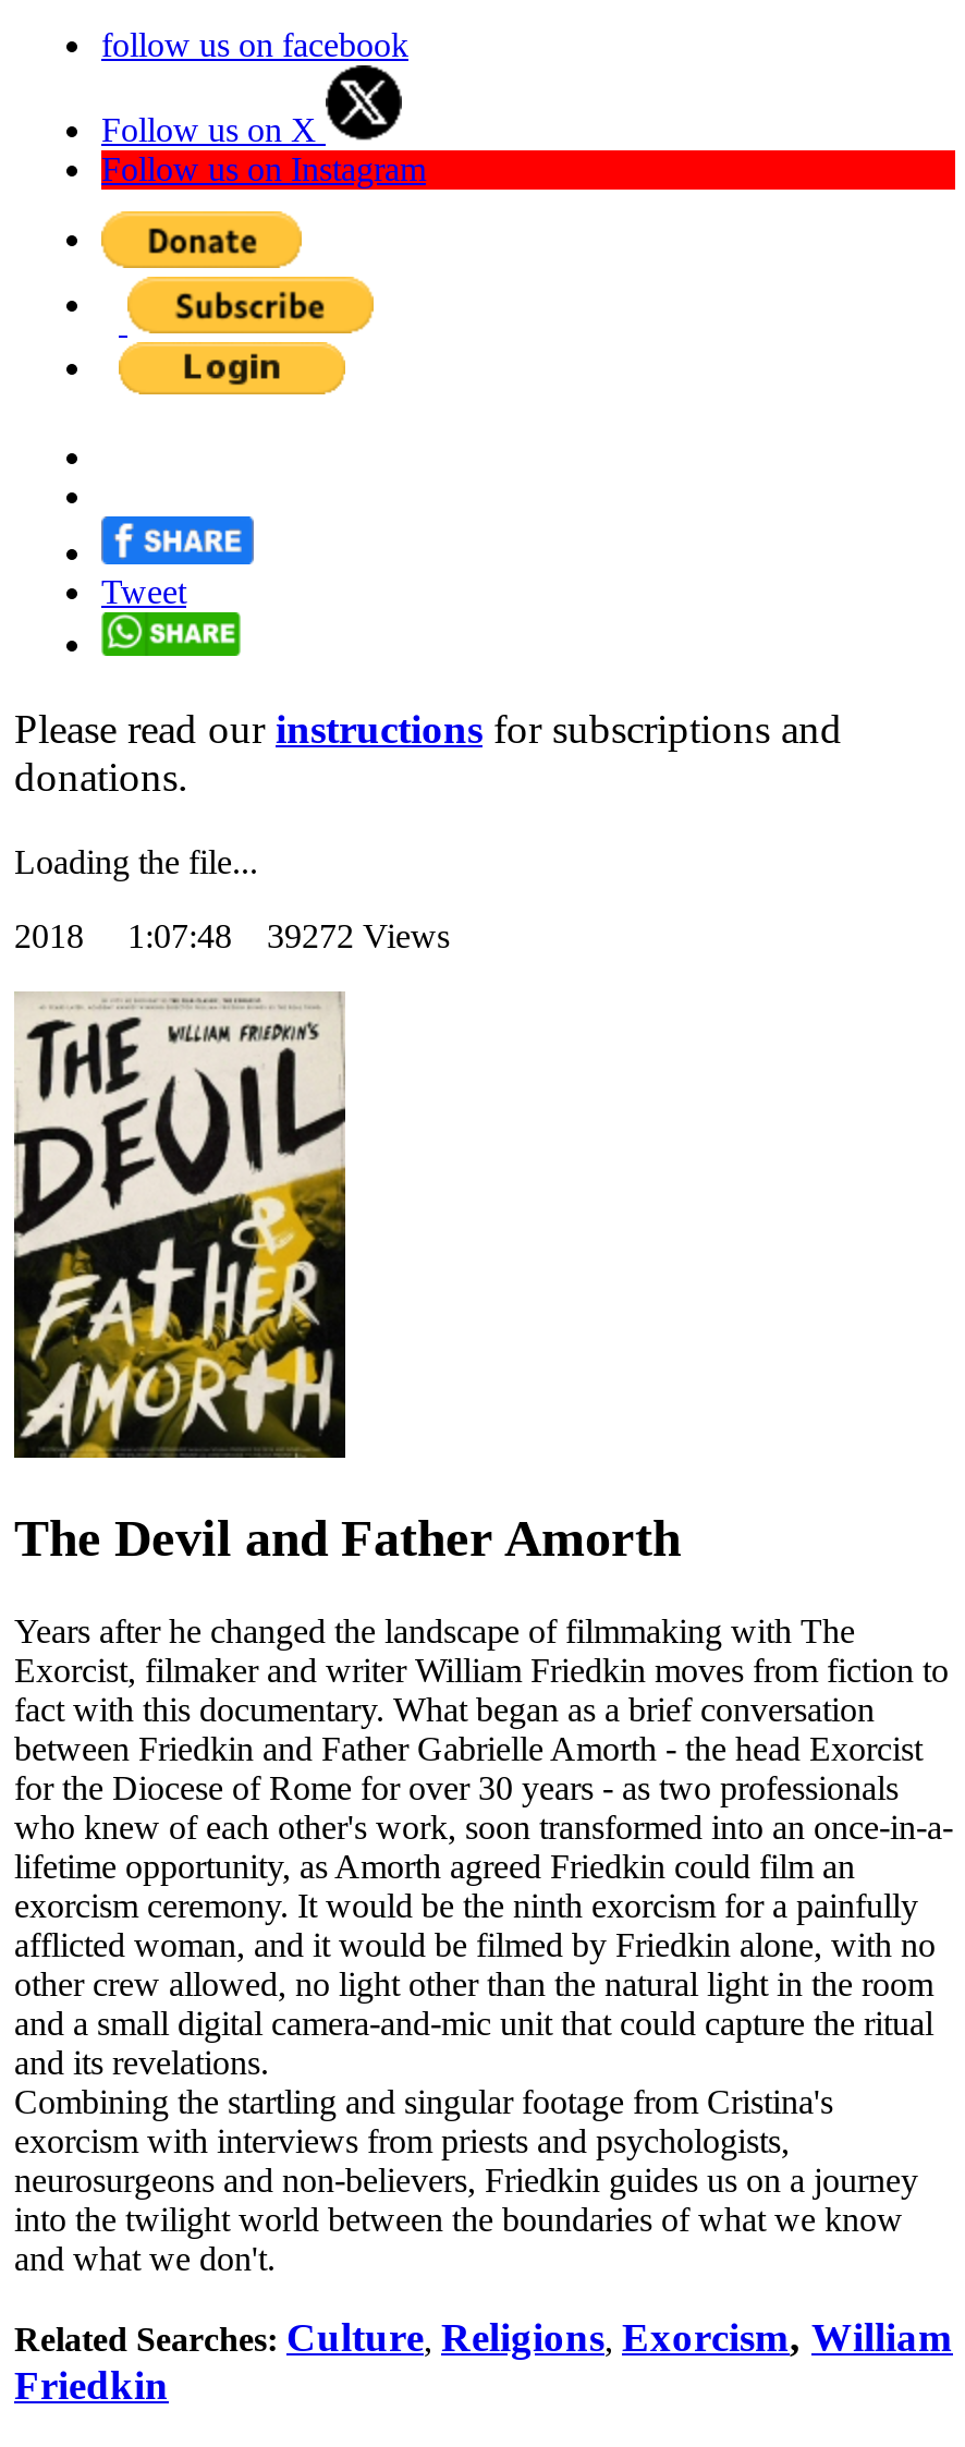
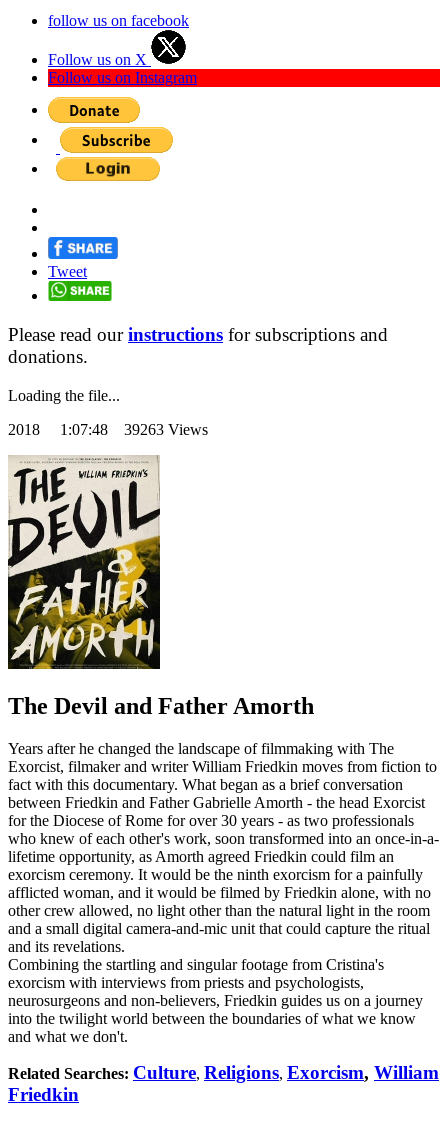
- 2018 1:07:48 39272 Views
+ 2018 1:07:48 39263 Views
